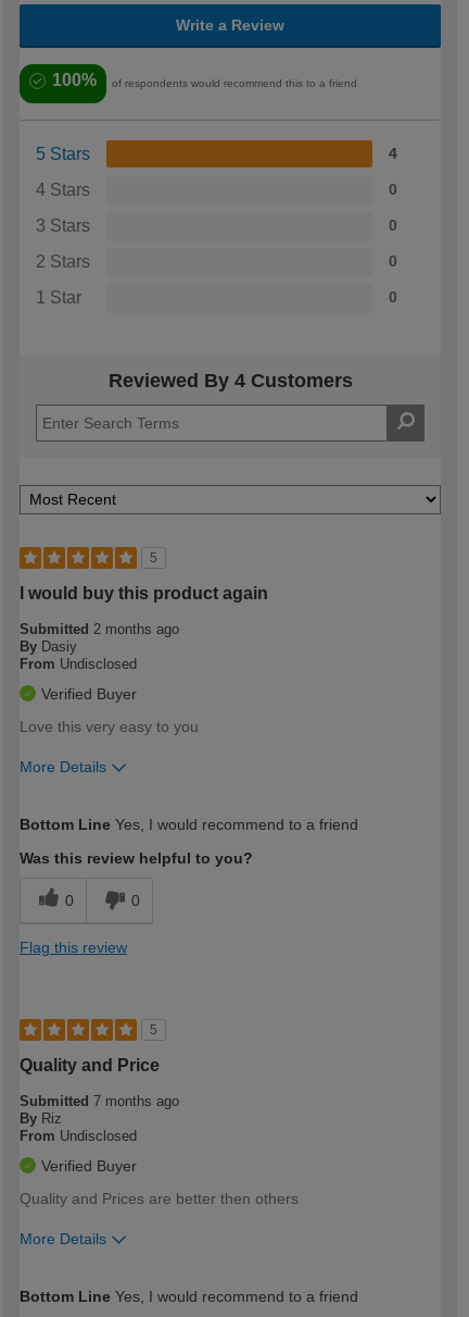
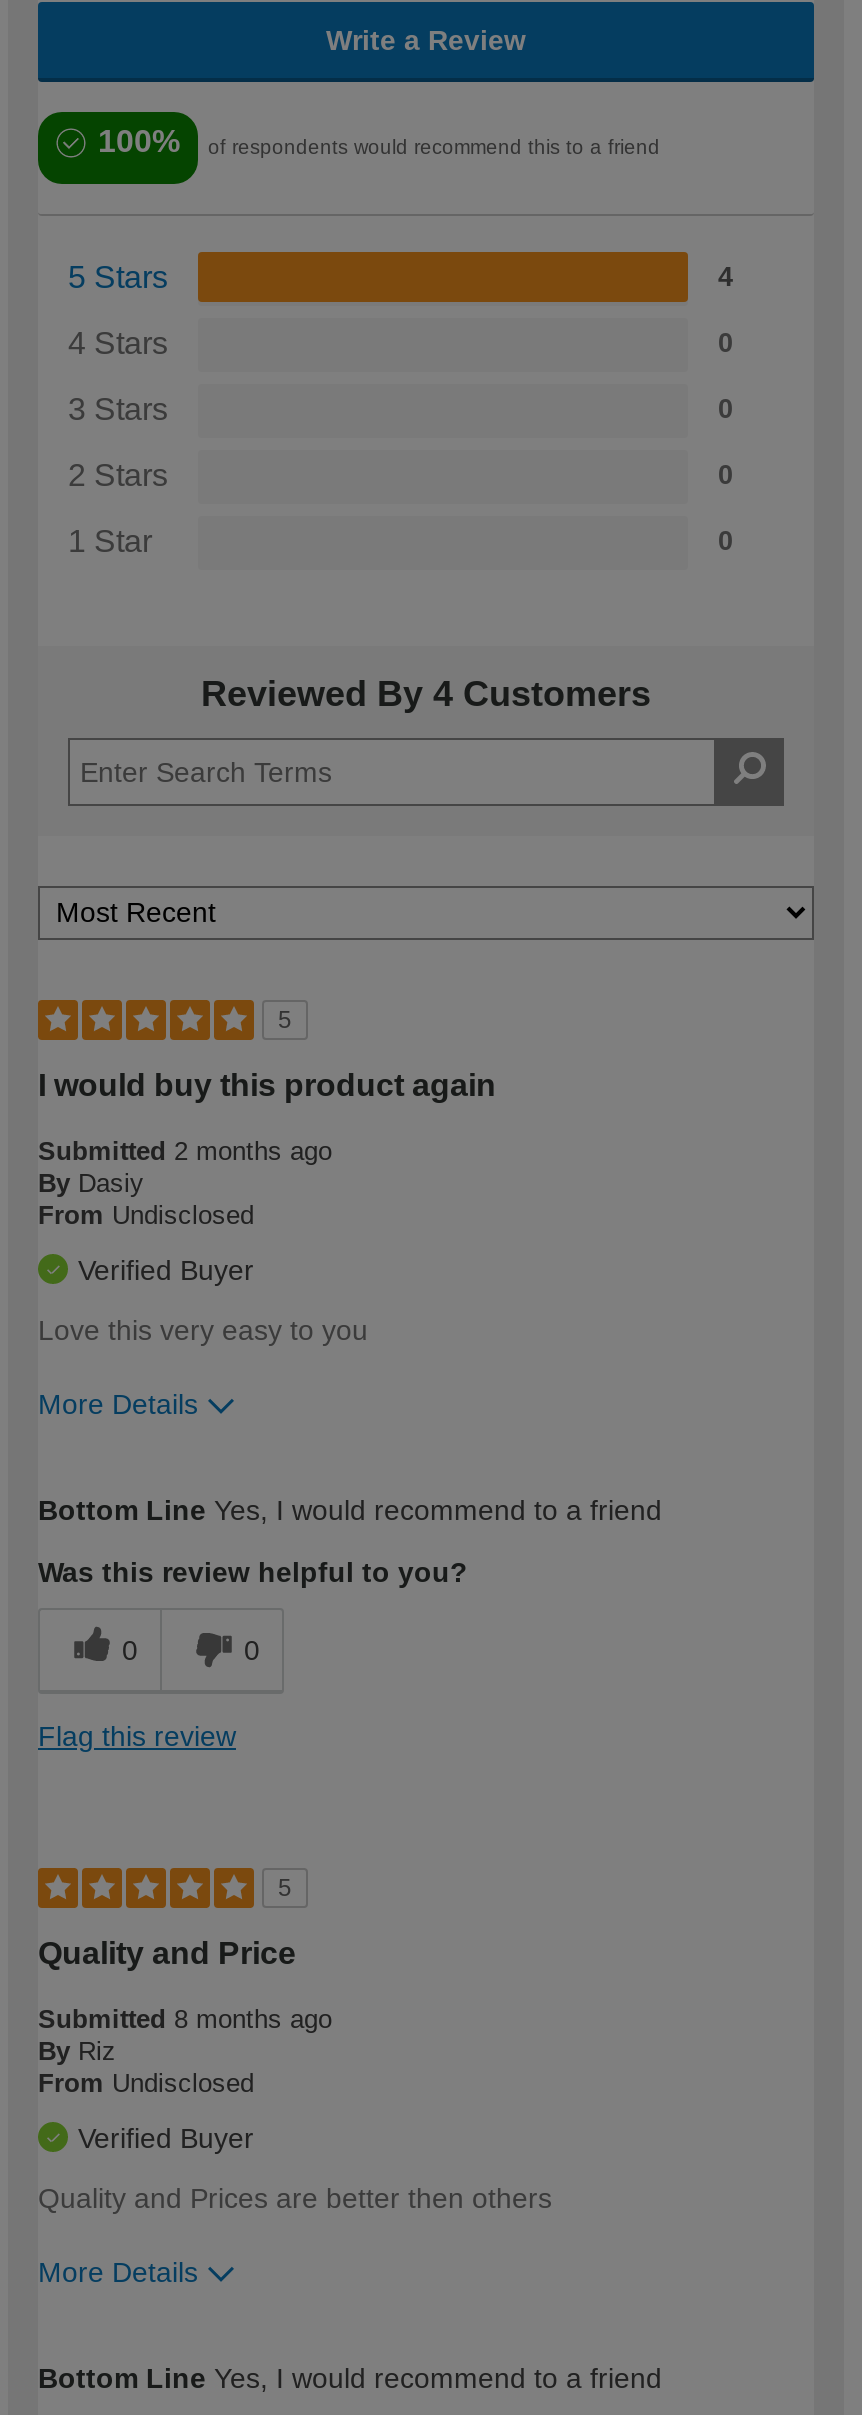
- Submitted 7 months ago
+ Submitted 8 months ago
